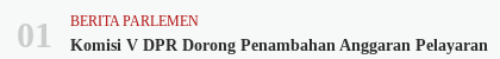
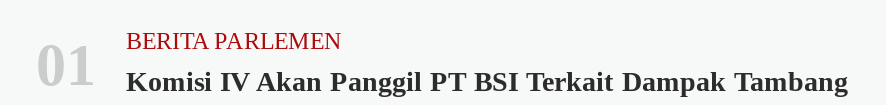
- Komisi V DPR Dorong Penambahan Anggaran Pelayaran
+ Komisi IV Akan Panggil PT BSI Terkait Dampak Tambang
